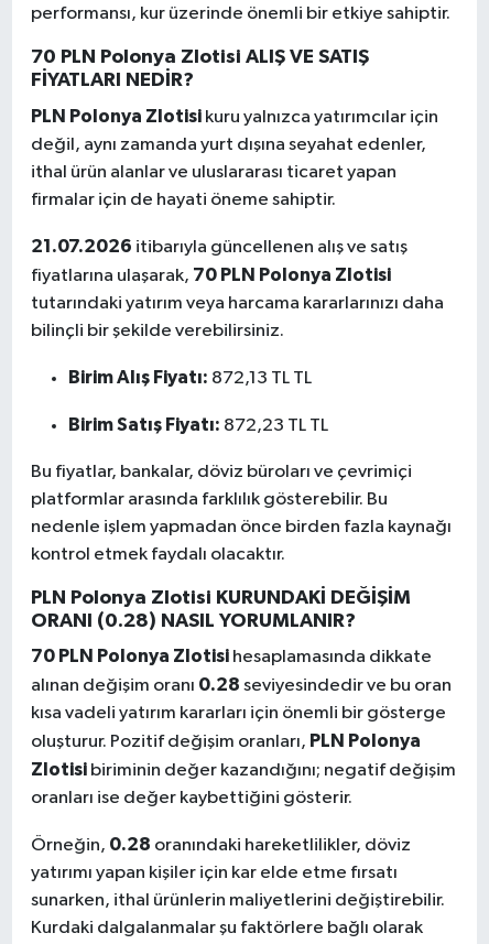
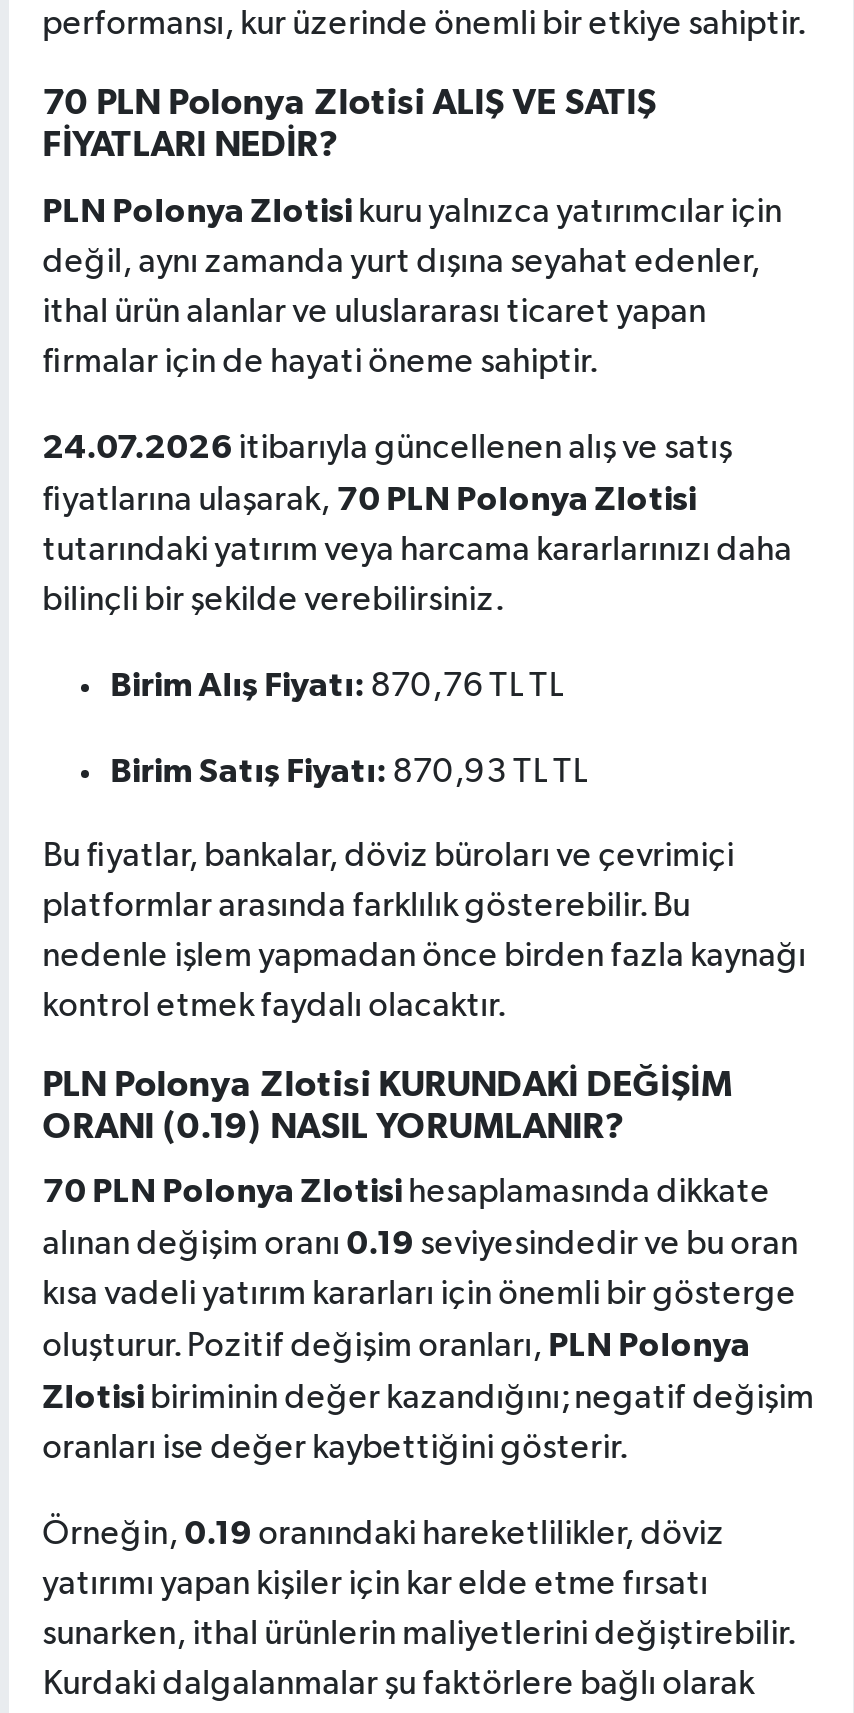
- 21.07.2026 itibarıyla güncellenen alış ve satış
+ 24.07.2026 itibarıyla güncellenen alış ve satış

- Birim Alış Fiyatı: 872,13 TL TL
+ Birim Alış Fiyatı: 870,76 TL TL

- Birim Satış Fiyatı: 872,23 TL TL
+ Birim Satış Fiyatı: 870,93 TL TL

- ORANI (0.28) NASIL YORUMLANIR?
+ ORANI (0.19) NASIL YORUMLANIR?

- alınan değişim oranı 0.28 seviyesindedir ve bu oran
+ alınan değişim oranı 0.19 seviyesindedir ve bu oran

- Örneğin, 0.28 oranındaki hareketlilikler, döviz
+ Örneğin, 0.19 oranındaki hareketlilikler, döviz
